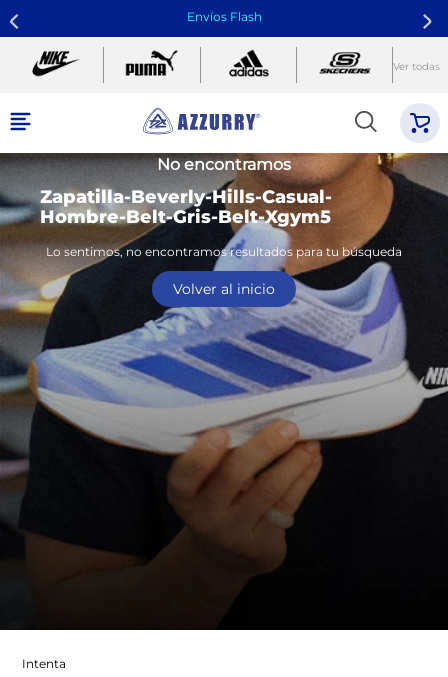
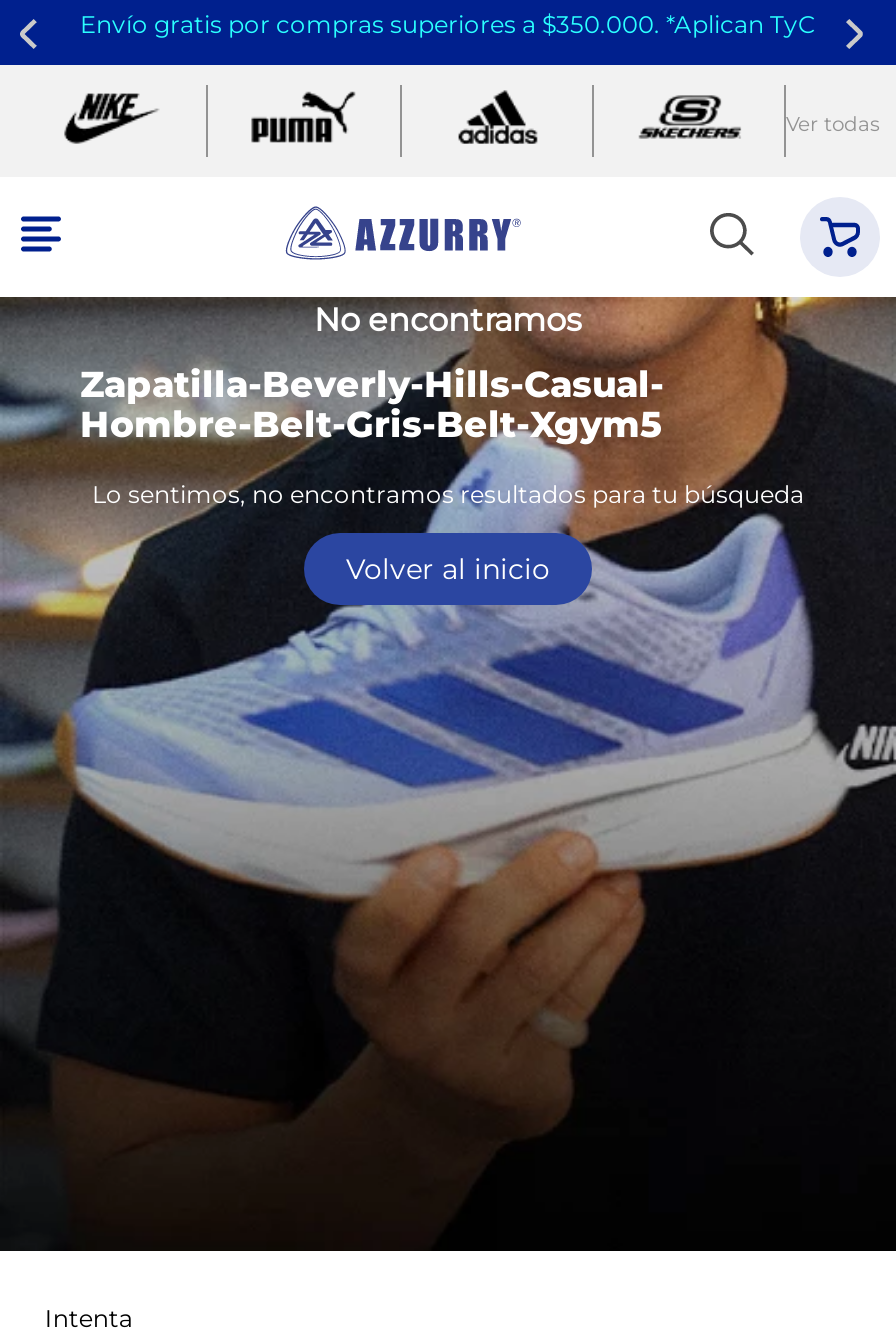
- Envíos Flash
+ Envío gratis por compras superiores a $350.000. *Aplican TyC
